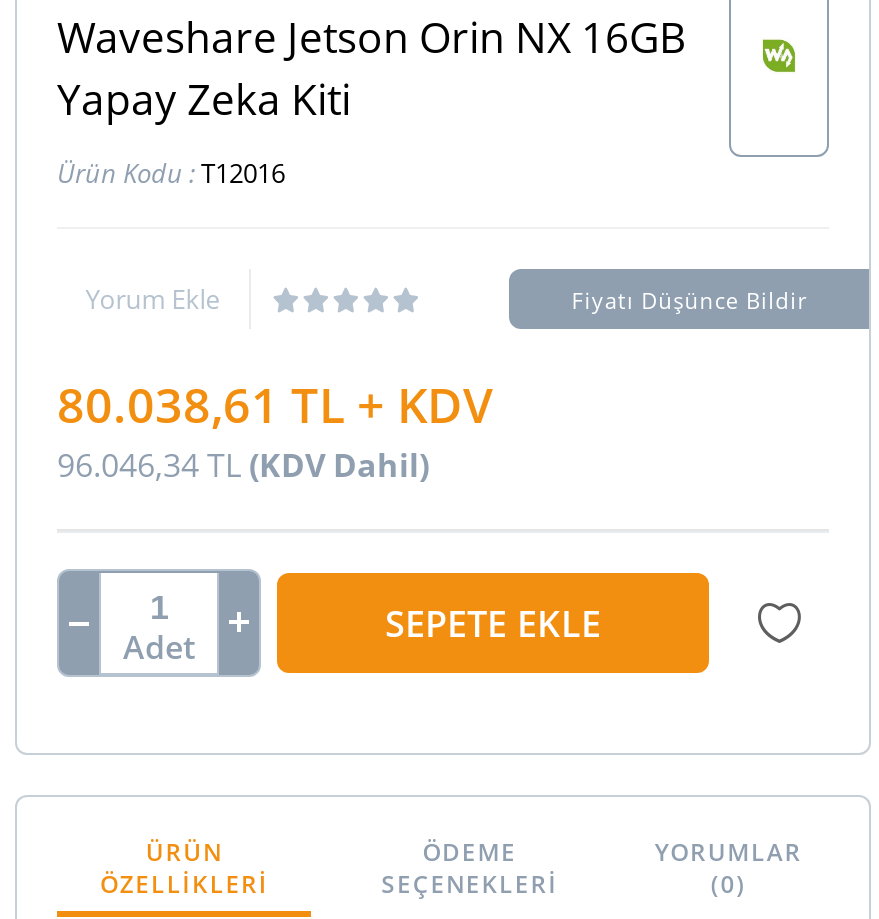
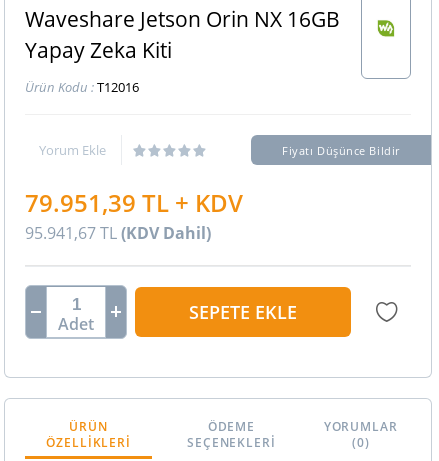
- 80.038,61 TL + KDV
+ 79.951,39 TL + KDV

- 96.046,34 TL (KDV Dahil)
+ 95.941,67 TL (KDV Dahil)
